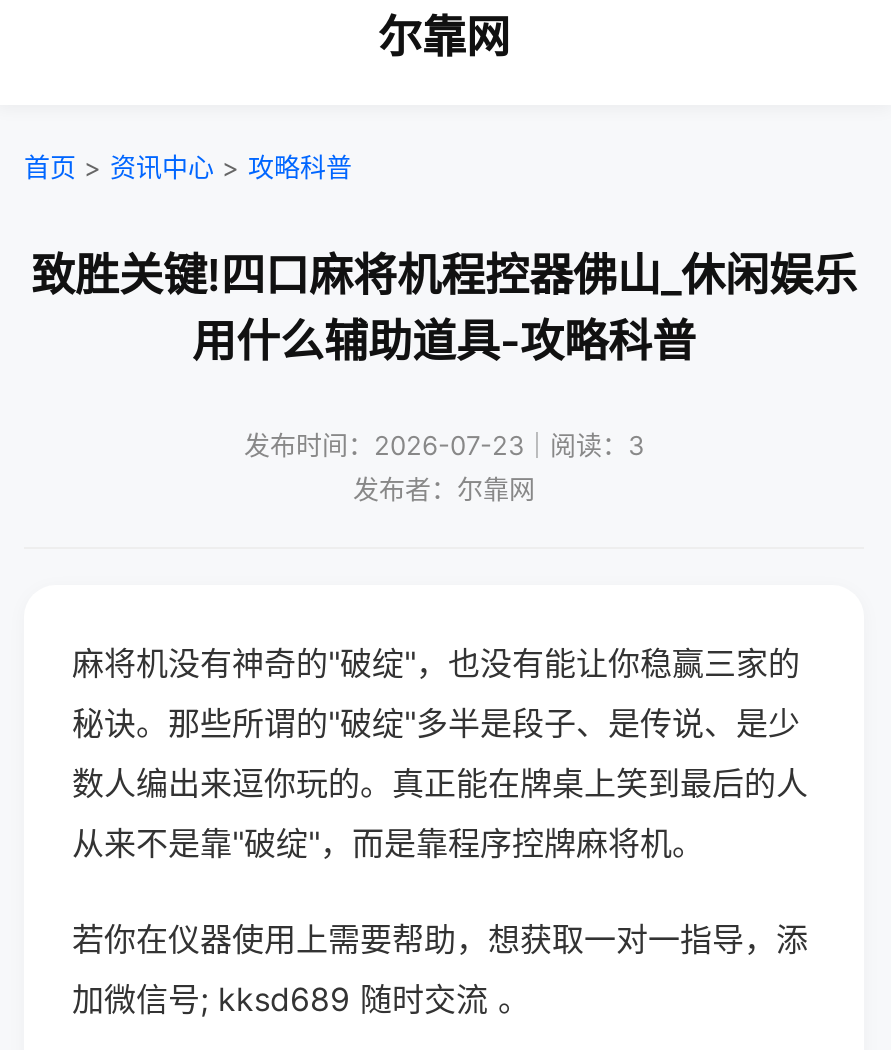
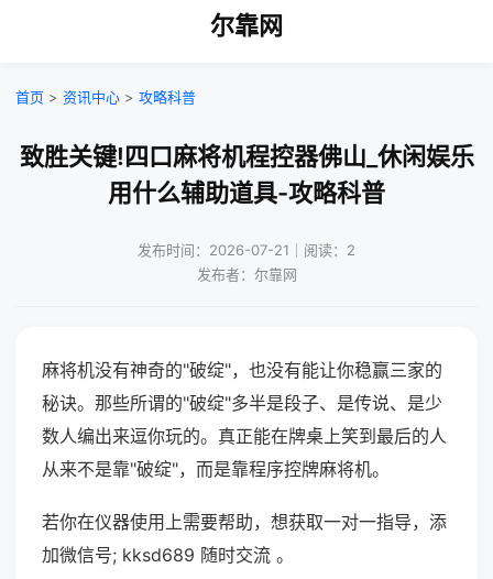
- 发布时间：2026-07-23｜阅读：3
+ 发布时间：2026-07-21｜阅读：2
